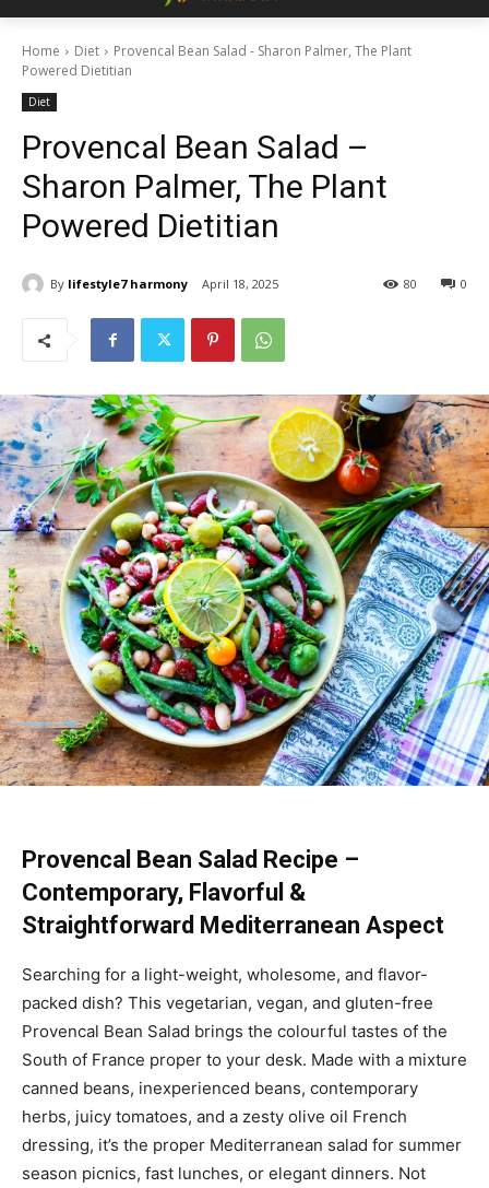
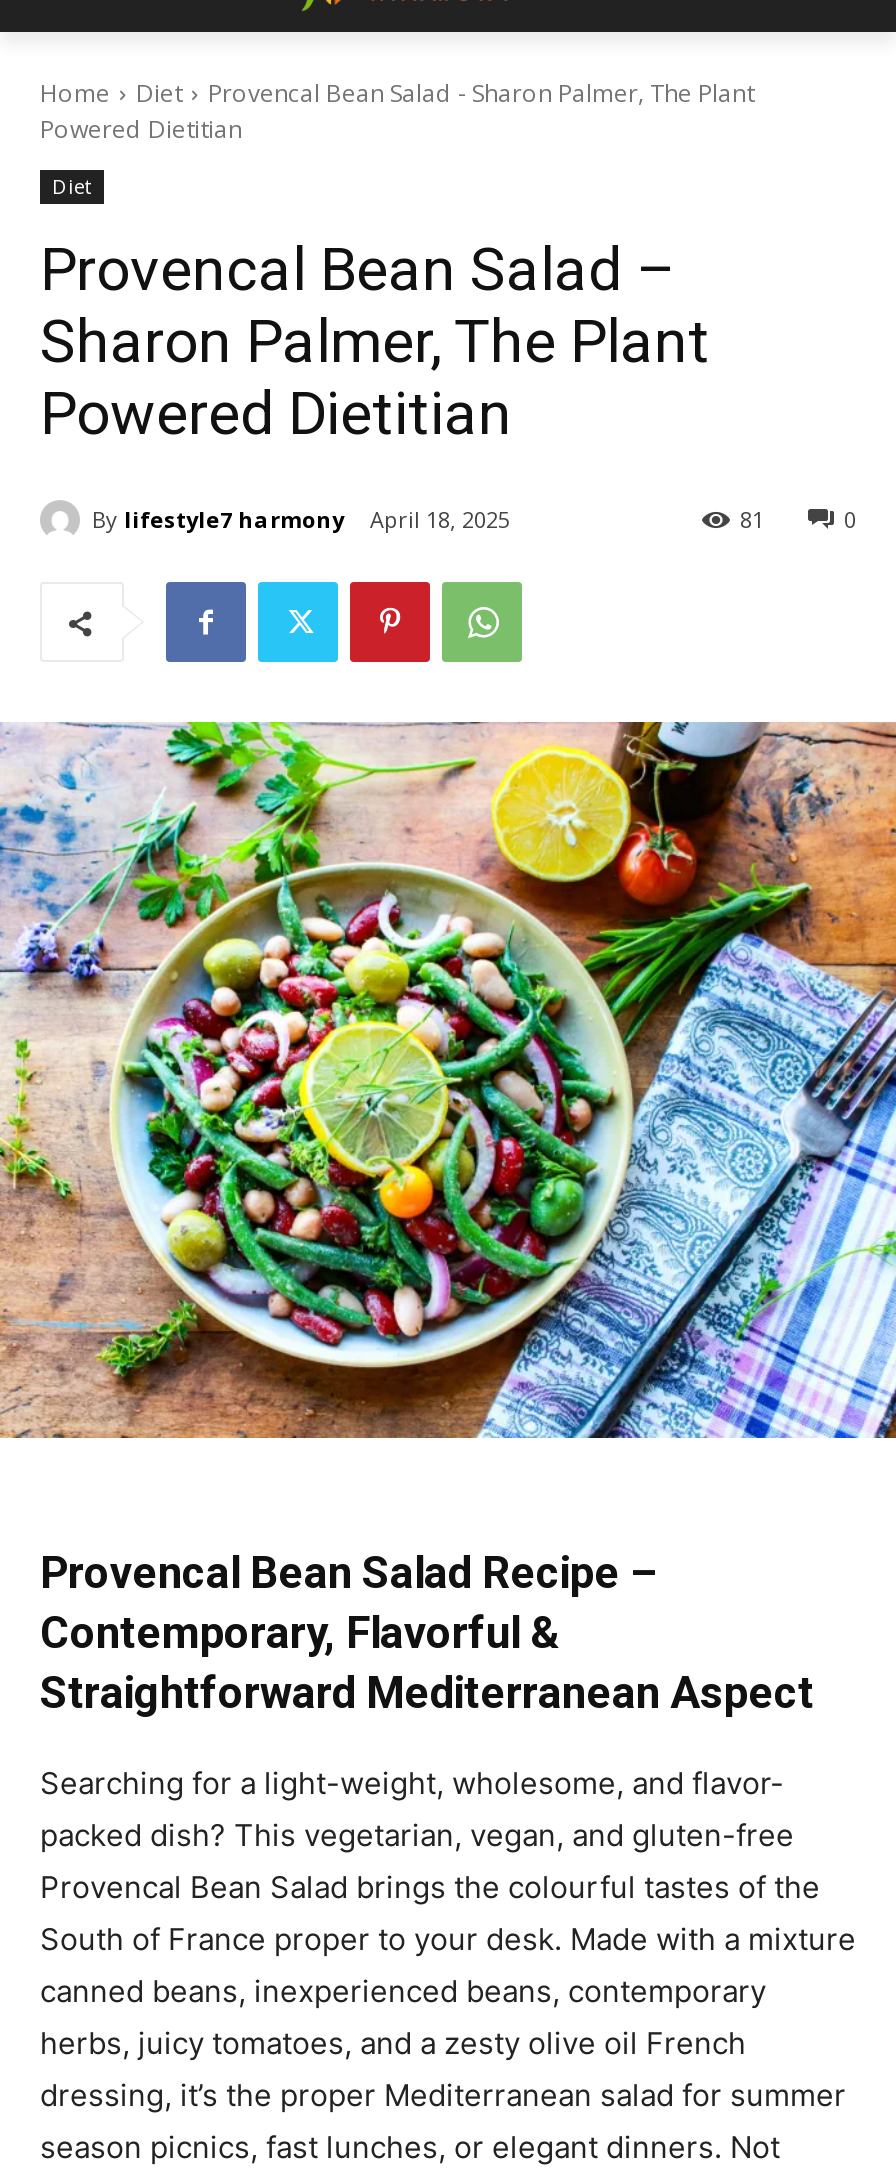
- 80
+ 81
